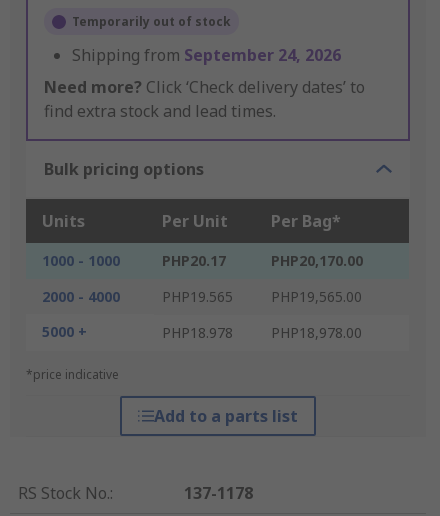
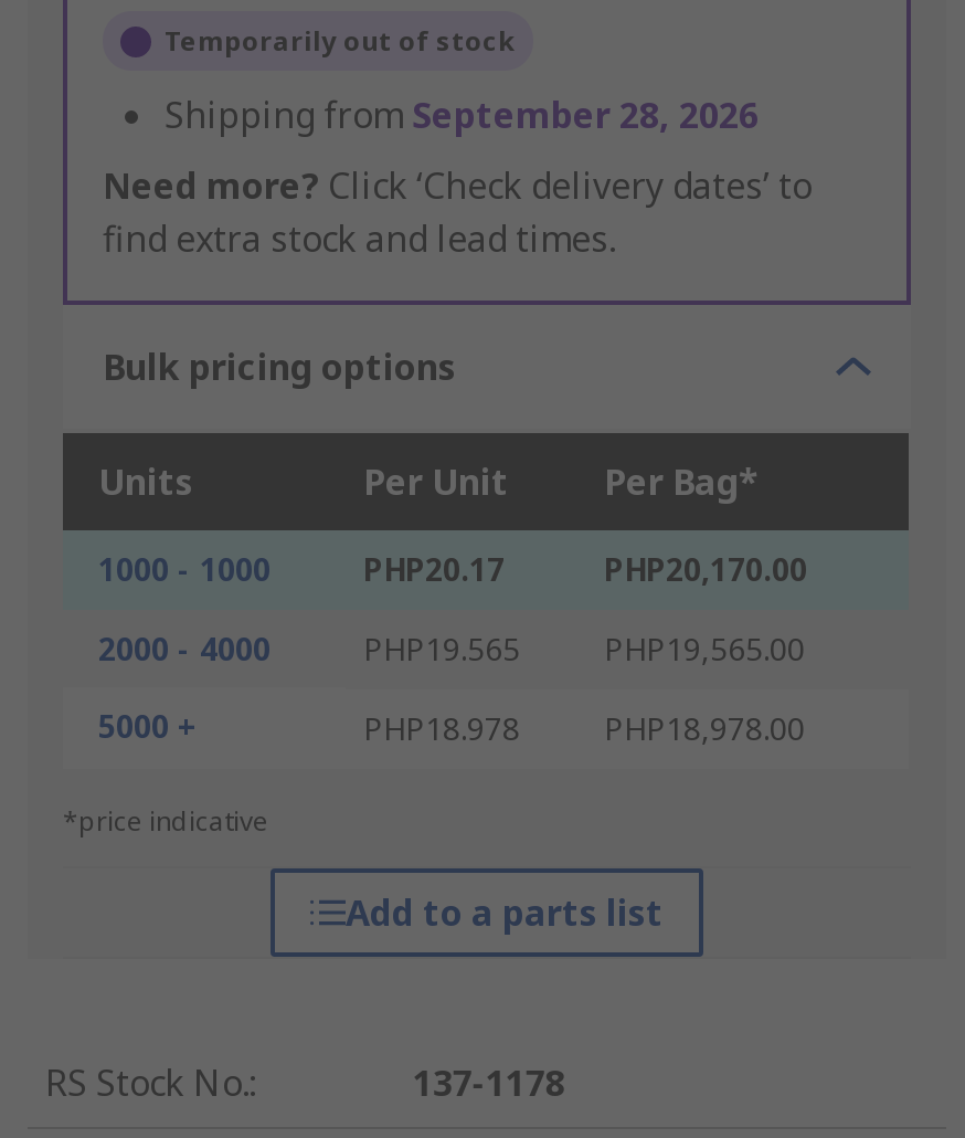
- Shipping from September 24, 2026
+ Shipping from September 28, 2026
